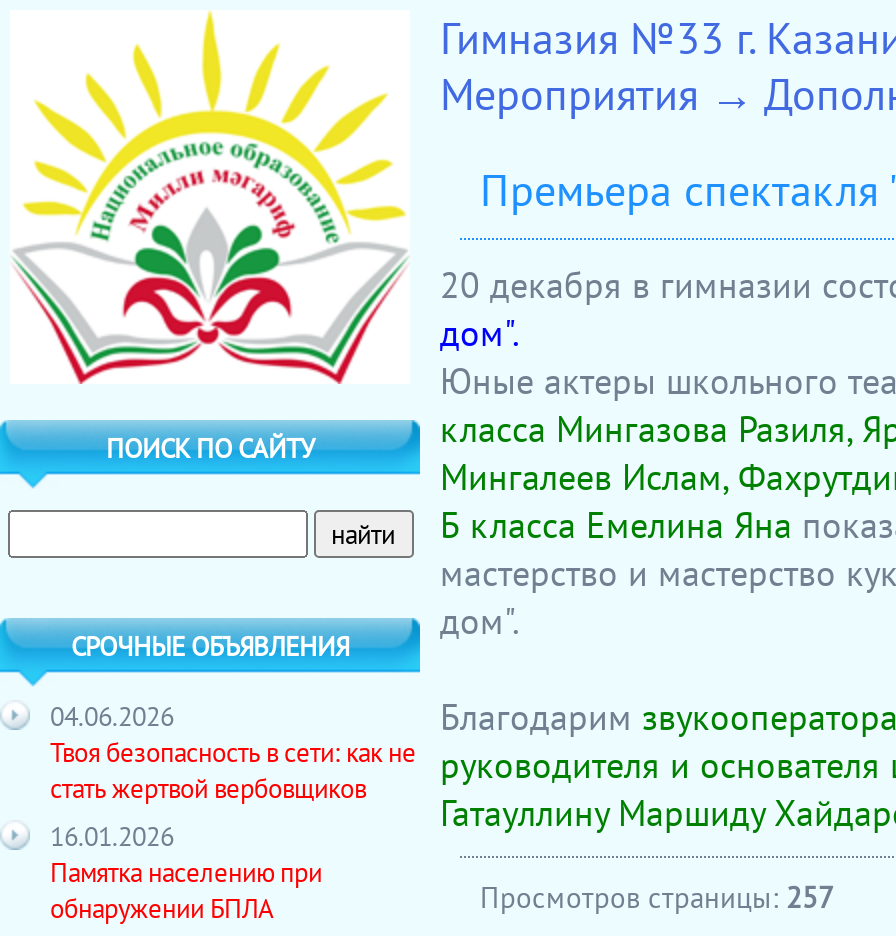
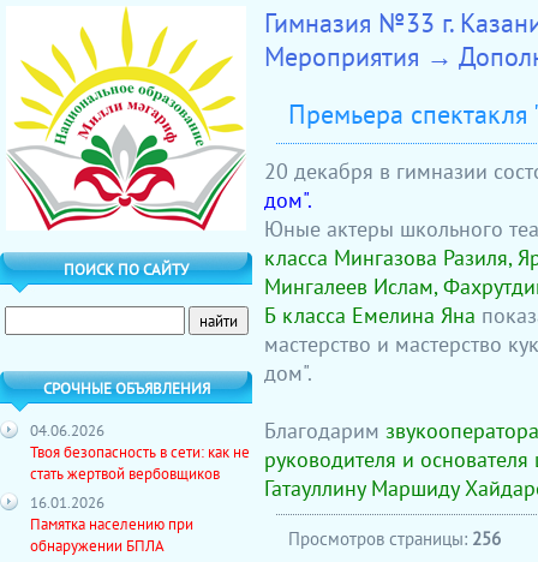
- Просмотров страницы: 257
+ Просмотров страницы: 256
